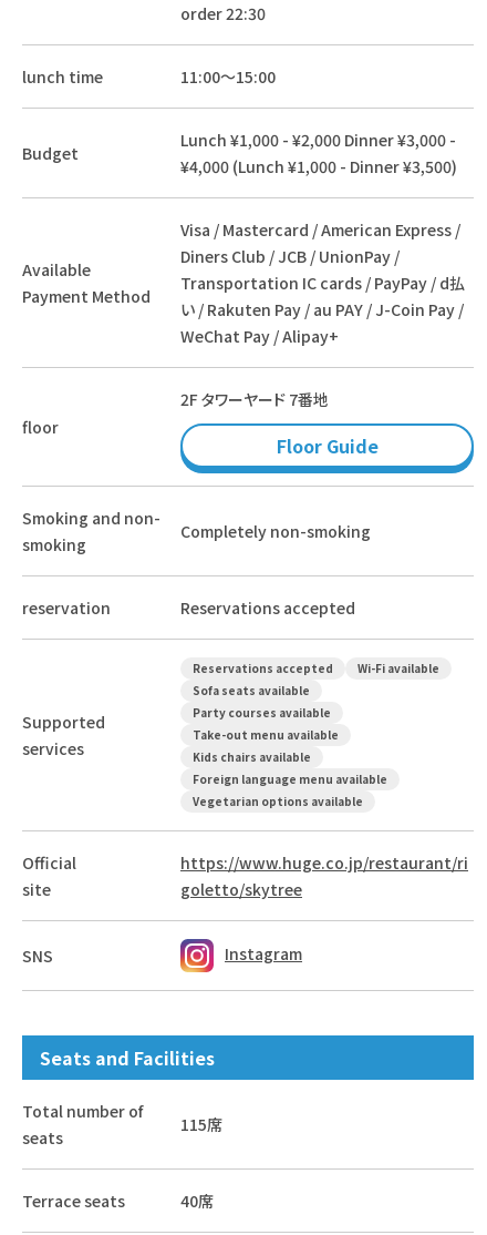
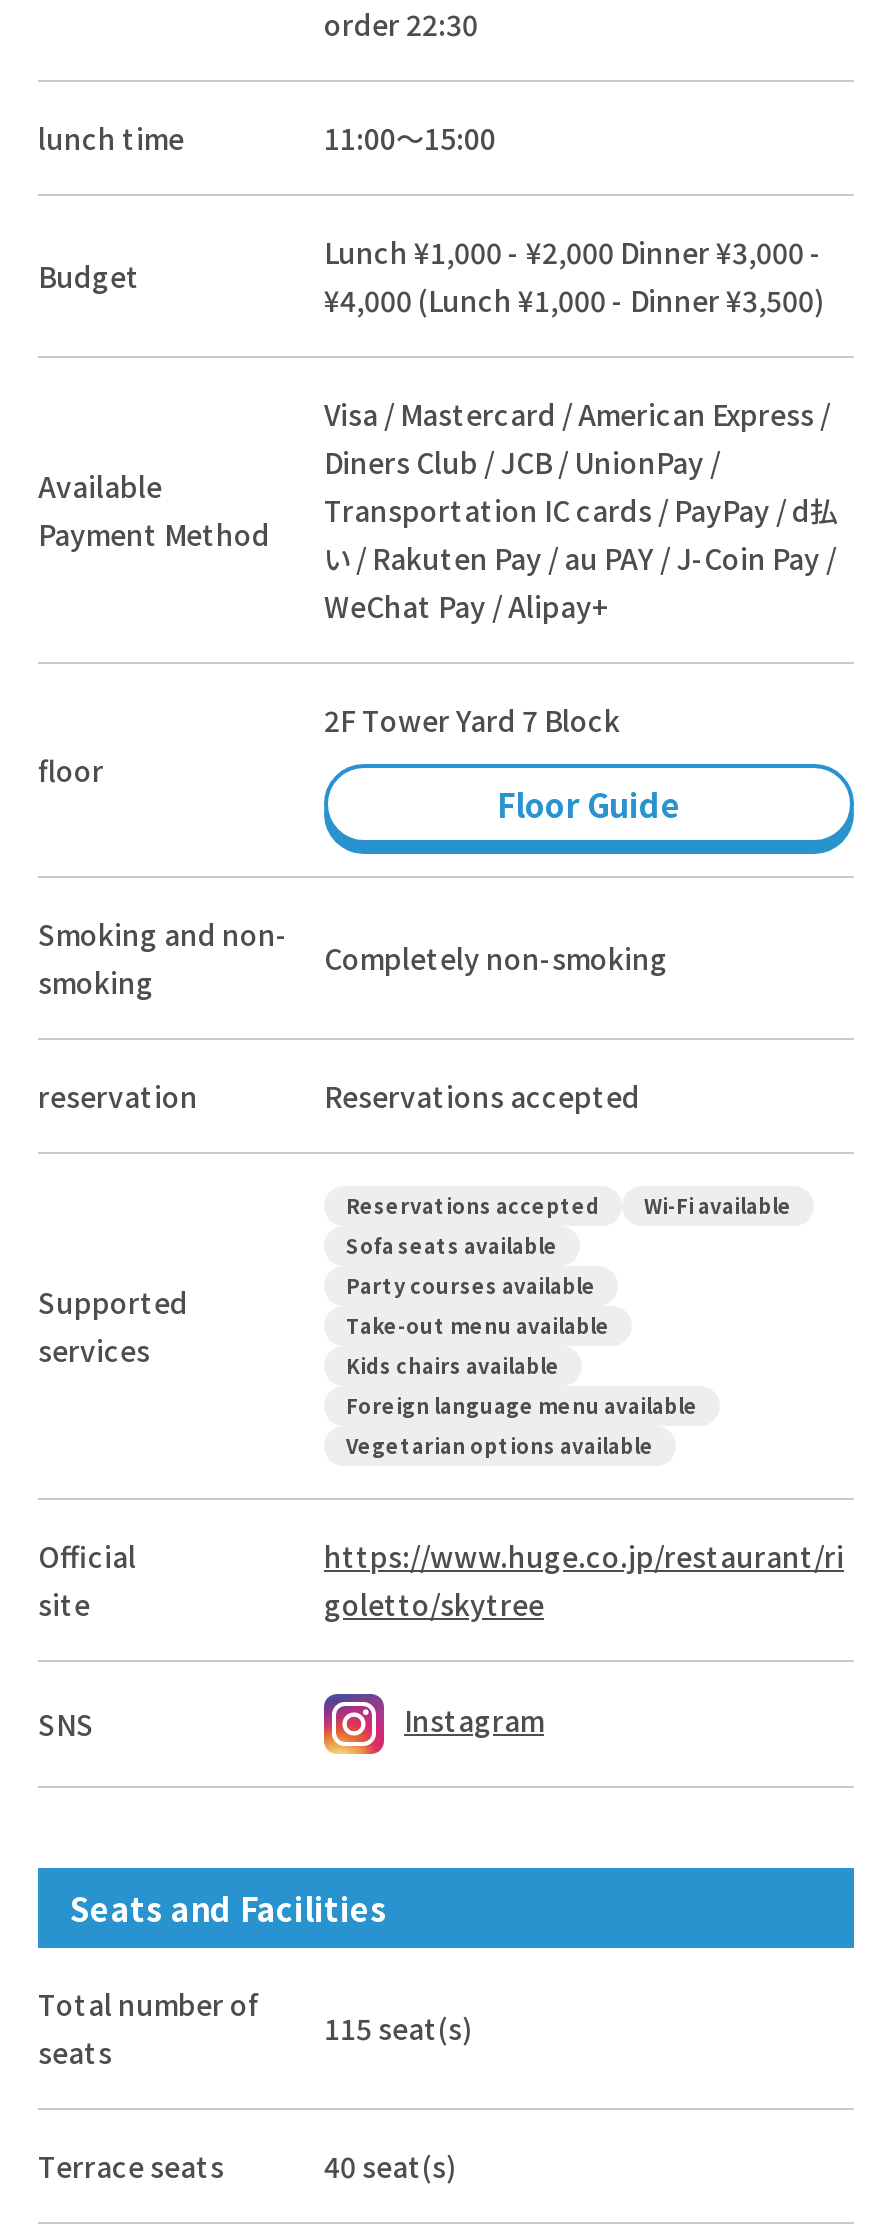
- 2F タワーヤード 7番地
+ 2F Tower Yard 7 Block

- 115席
+ 115 seat(s)

- 40席
+ 40 seat(s)
